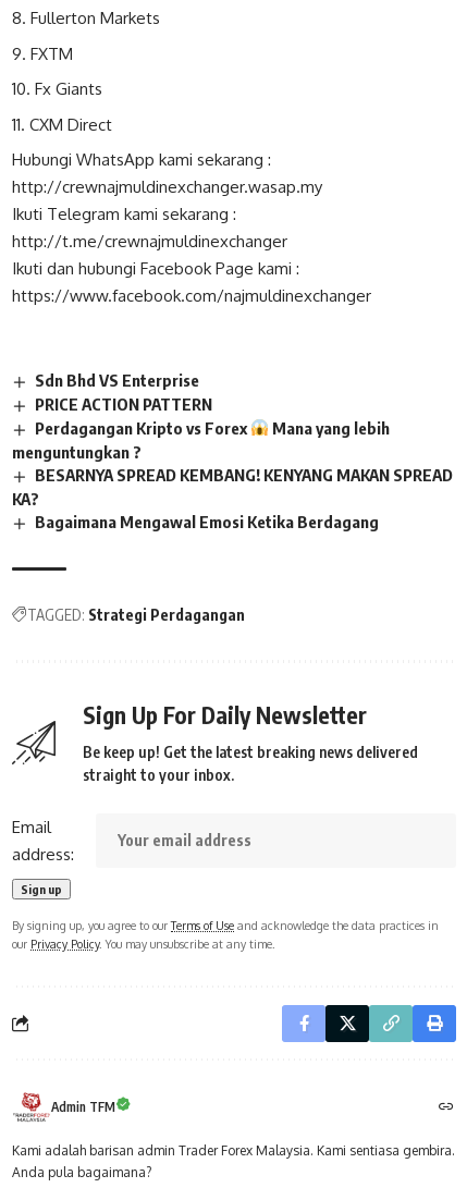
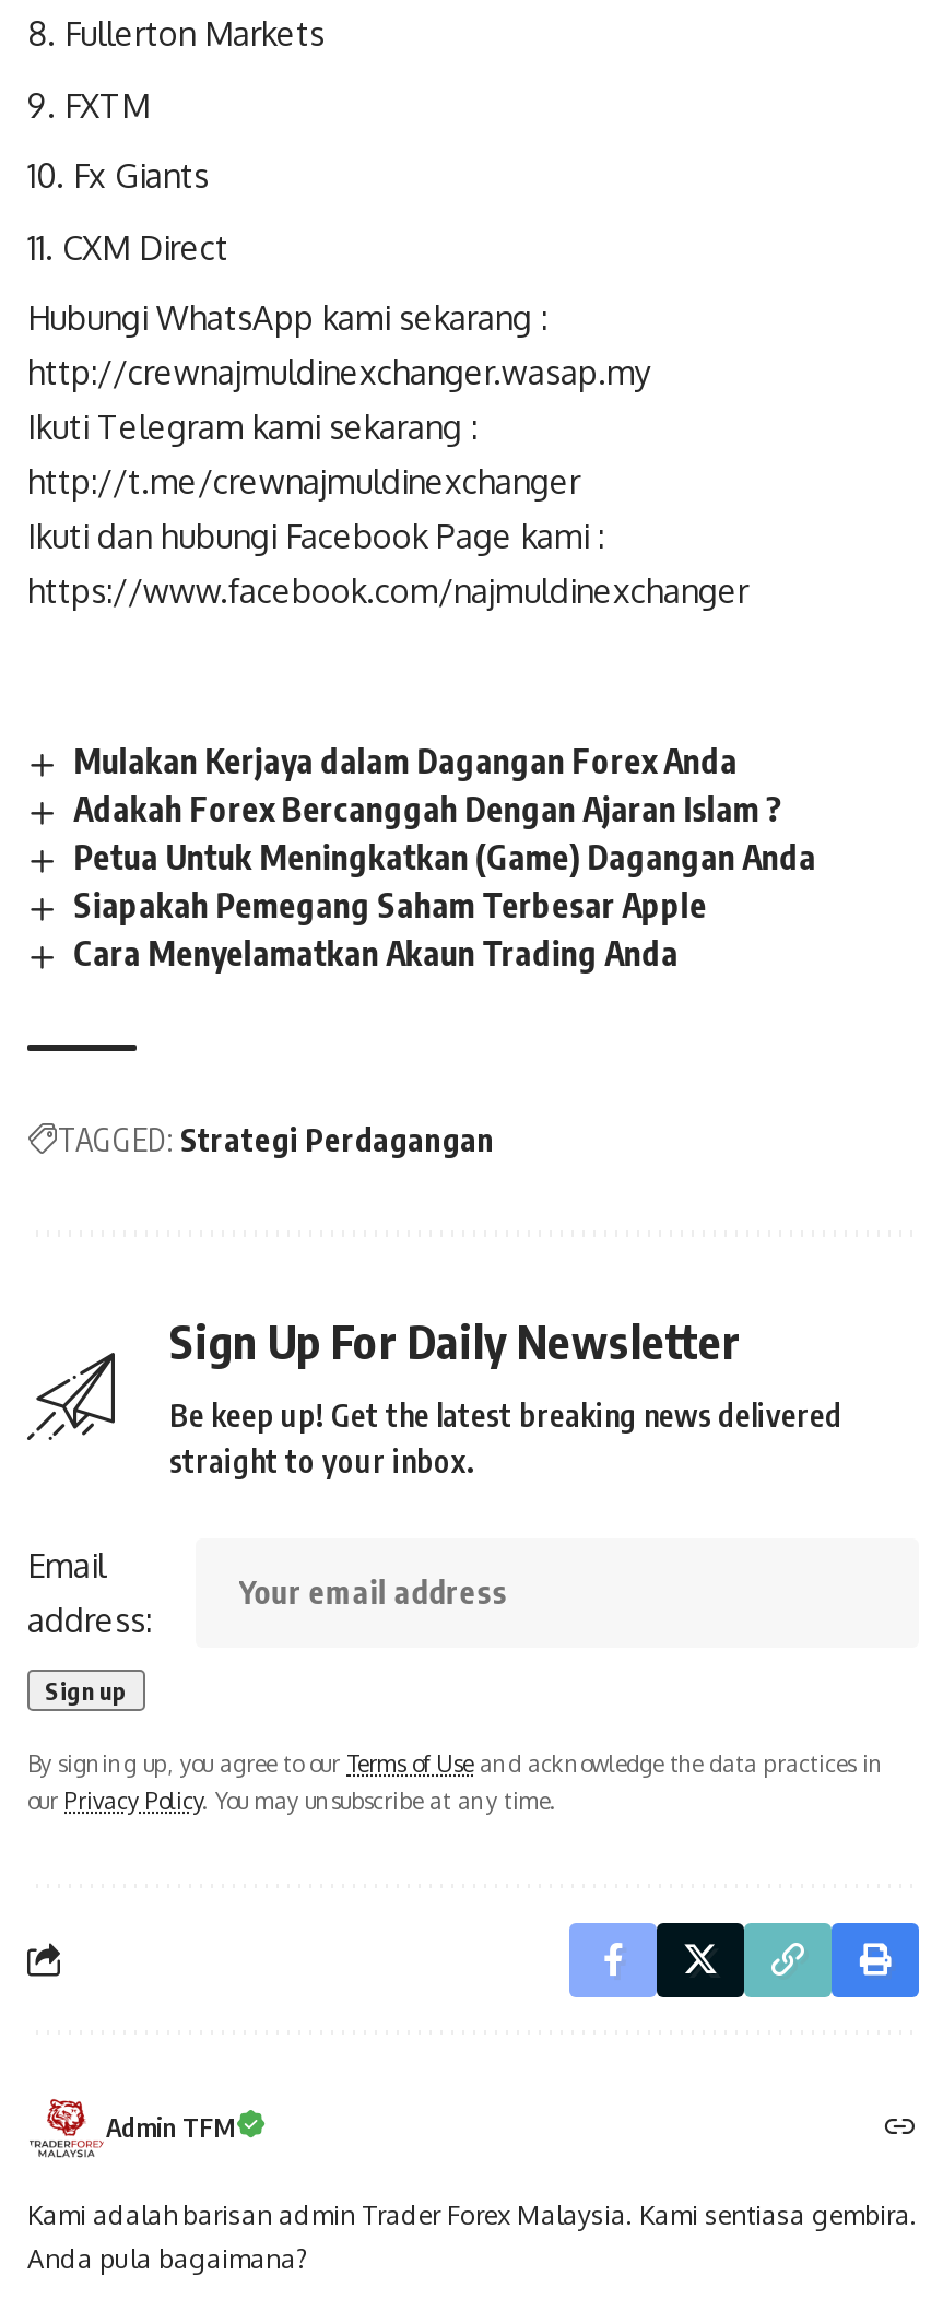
- Sdn Bhd VS Enterprise
- PRICE ACTION PATTERN
- Perdagangan Kripto vs Forex
- Mana yang lebih
- menguntungkan ?
- BESARNYA SPREAD KEMBANG! KENYANG MAKAN SPREAD
- KA?
- Bagaimana Mengawal Emosi Ketika Berdagang
+ Mulakan Kerjaya dalam Dagangan Forex Anda
+ Adakah Forex Bercanggah Dengan Ajaran Islam ?
+ Petua Untuk Meningkatkan (Game) Dagangan Anda
+ Siapakah Pemegang Saham Terbesar Apple
+ Cara Menyelamatkan Akaun Trading Anda
